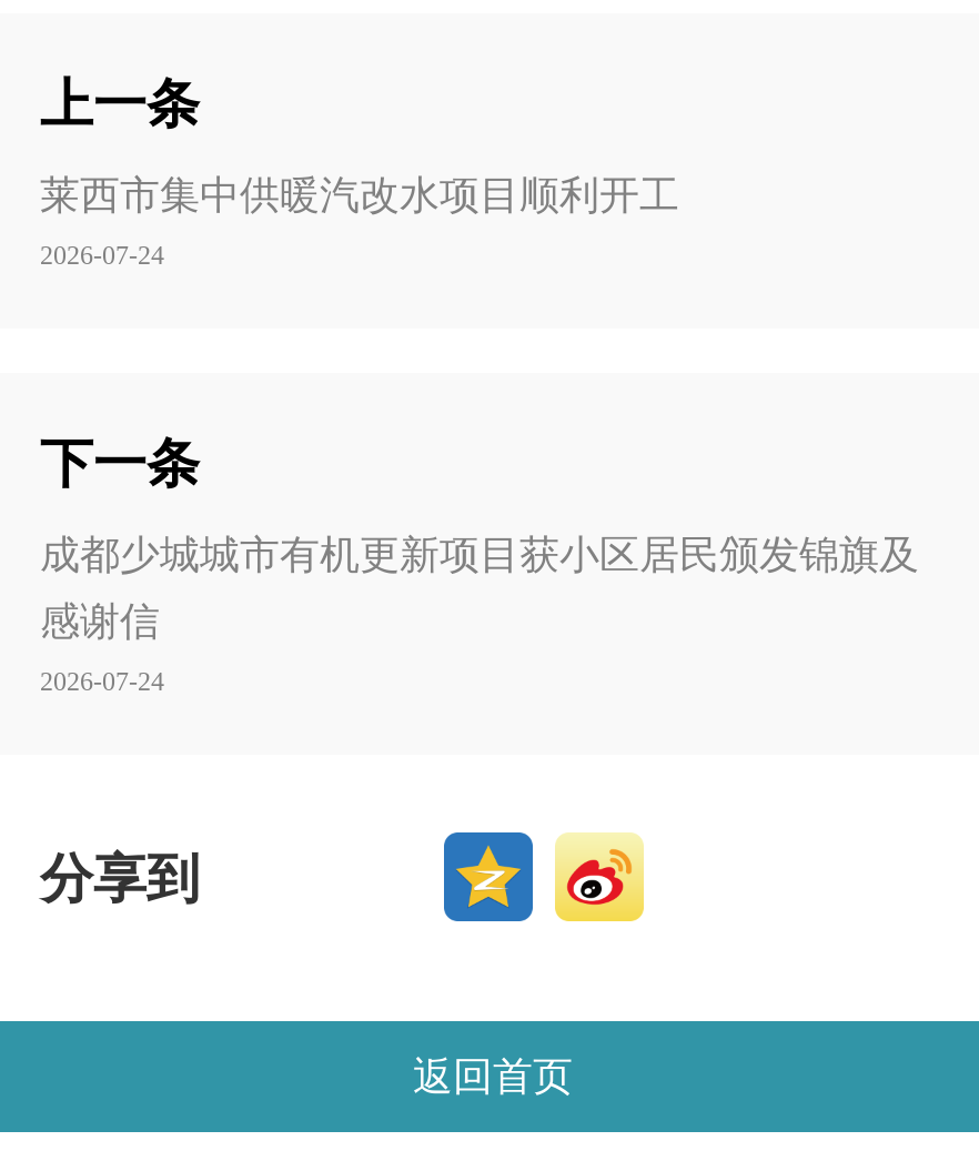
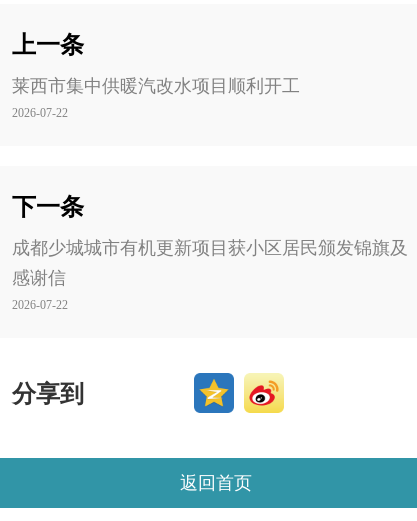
- 2026-07-24
+ 2026-07-22

- 2026-07-24
+ 2026-07-22
